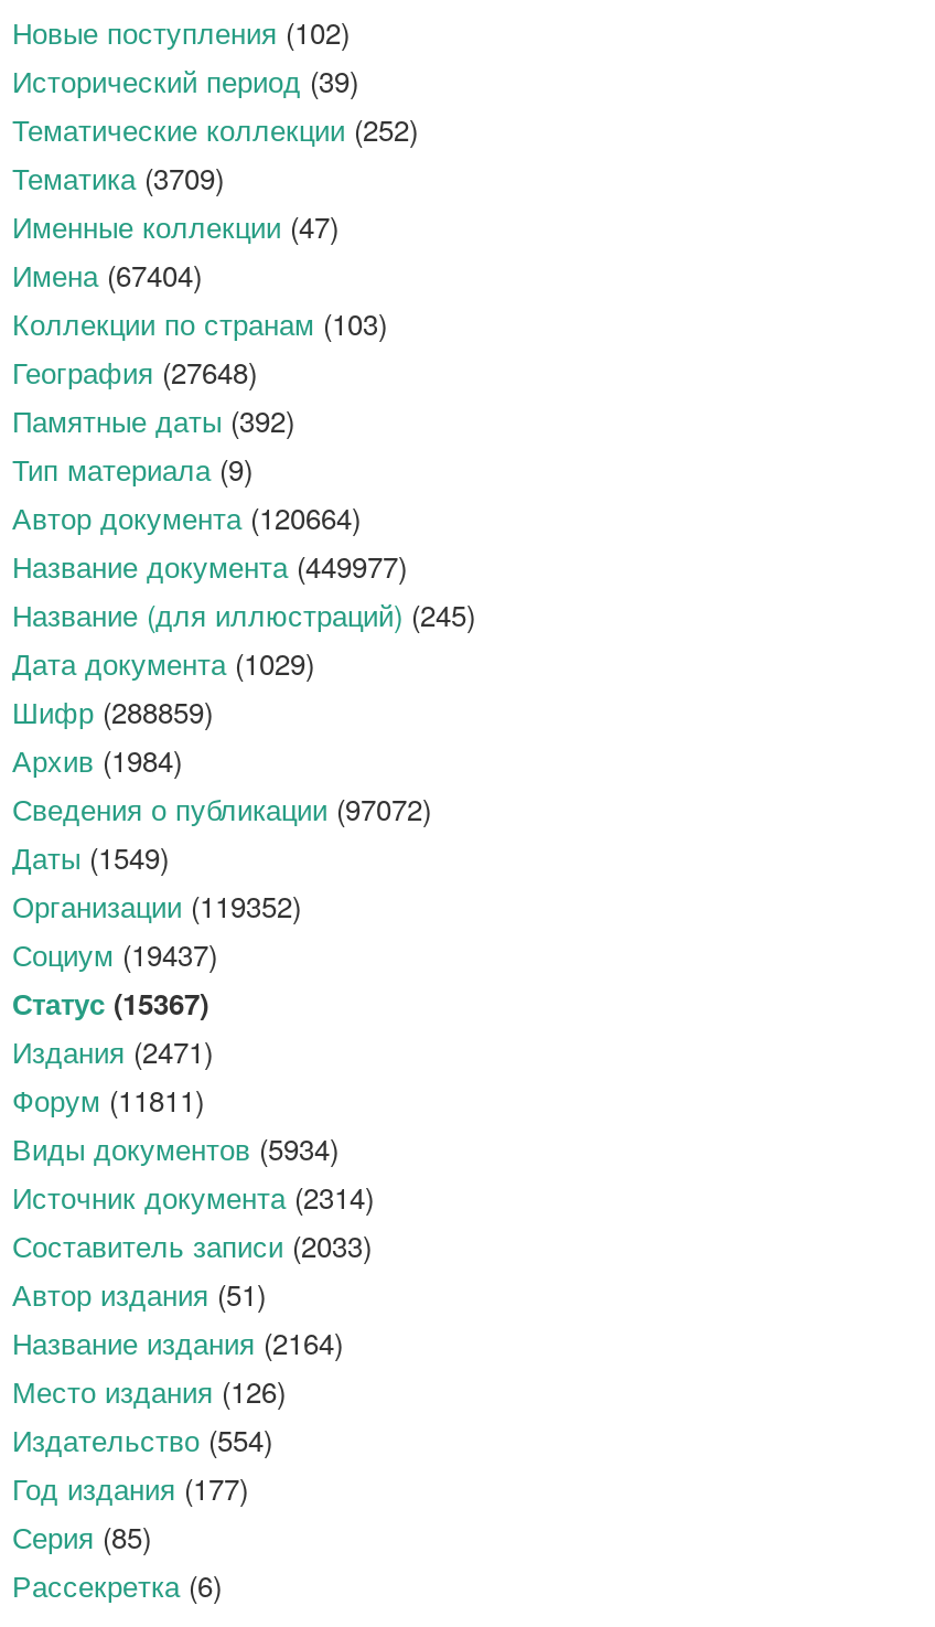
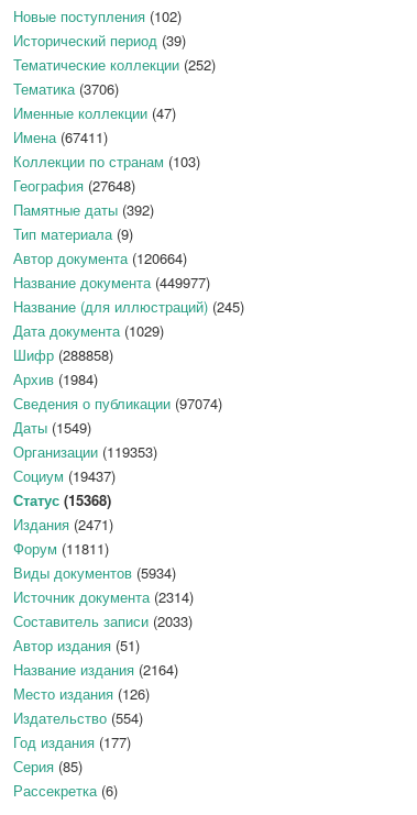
- Тематика (3709)
+ Тематика (3706)

- Имена (67404)
+ Имена (67411)

- Шифр (288859)
+ Шифр (288858)

- Сведения о публикации (97072)
+ Сведения о публикации (97074)

- Организации (119352)
+ Организации (119353)

- Статус (15367)
+ Статус (15368)
